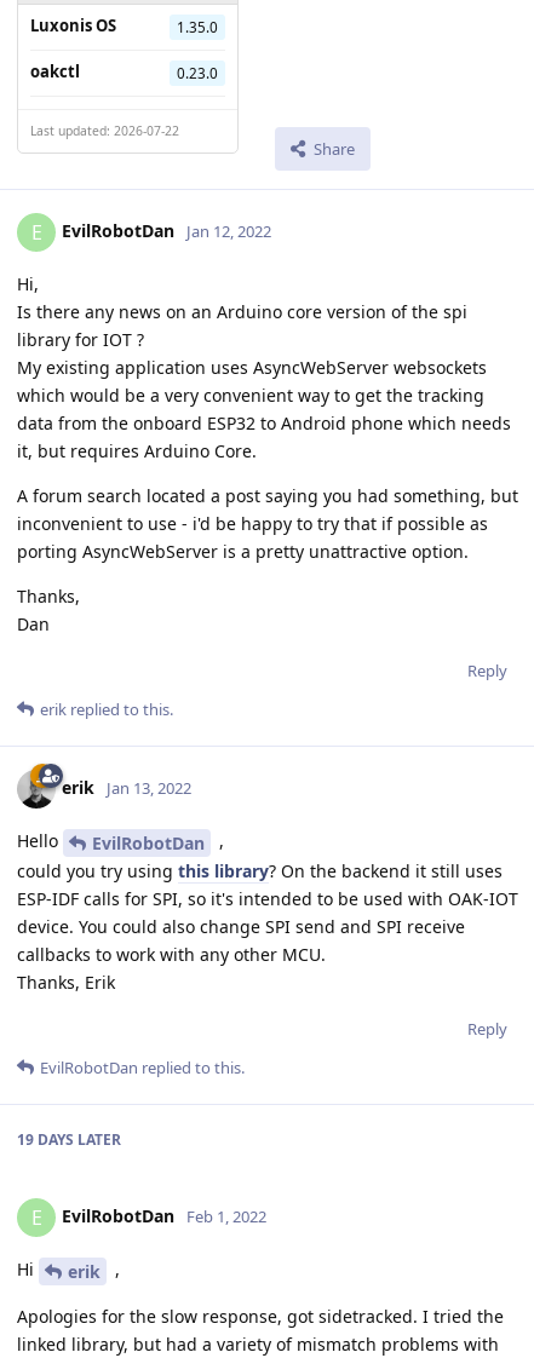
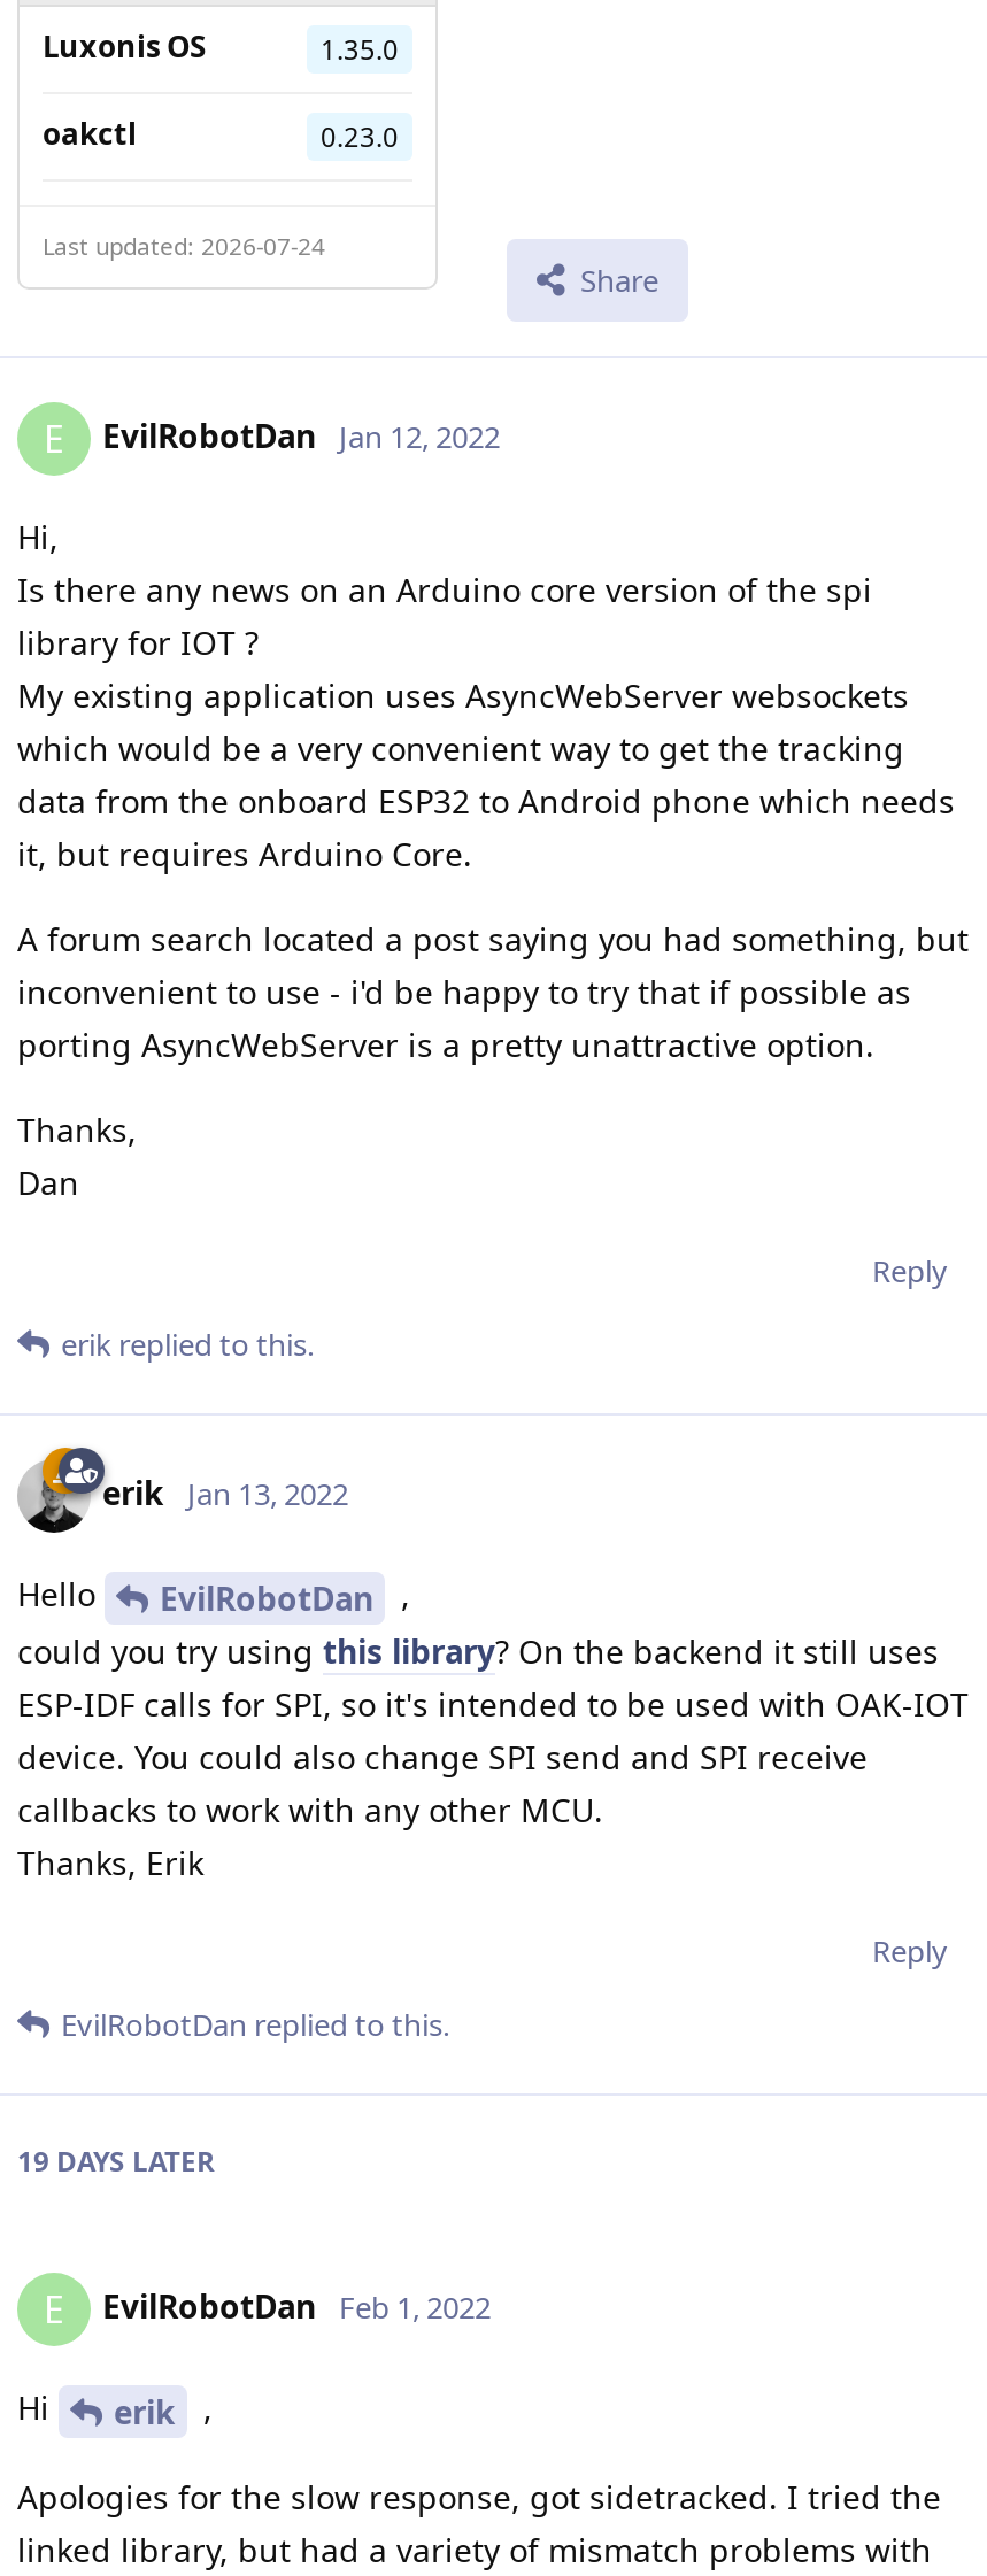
- Last updated: 2026-07-22
+ Last updated: 2026-07-24
